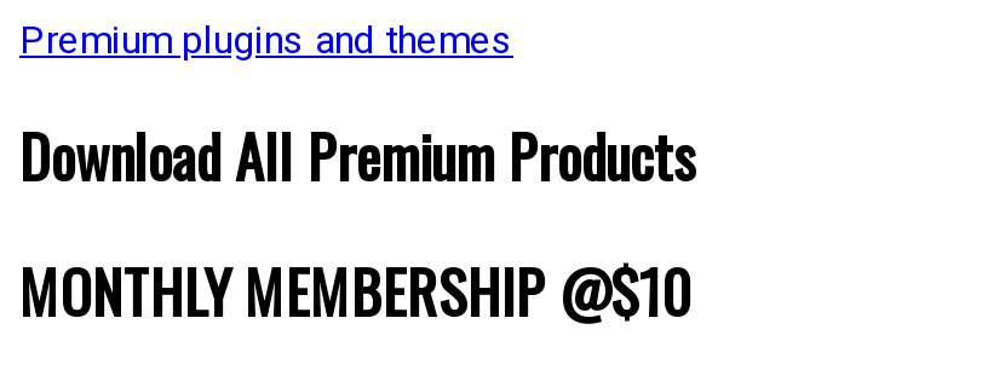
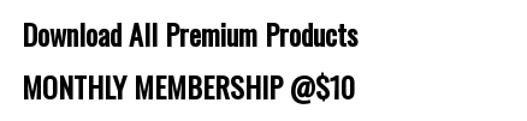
- Premium plugins and themes
